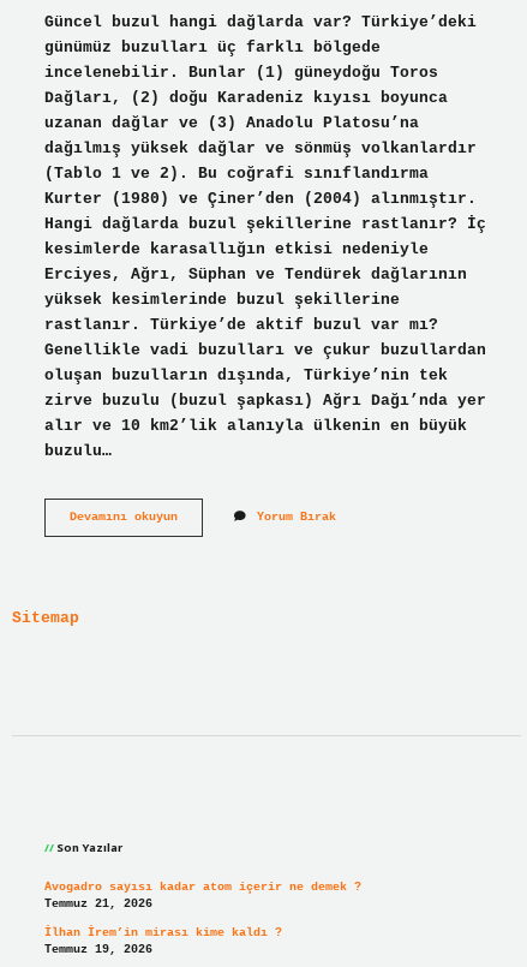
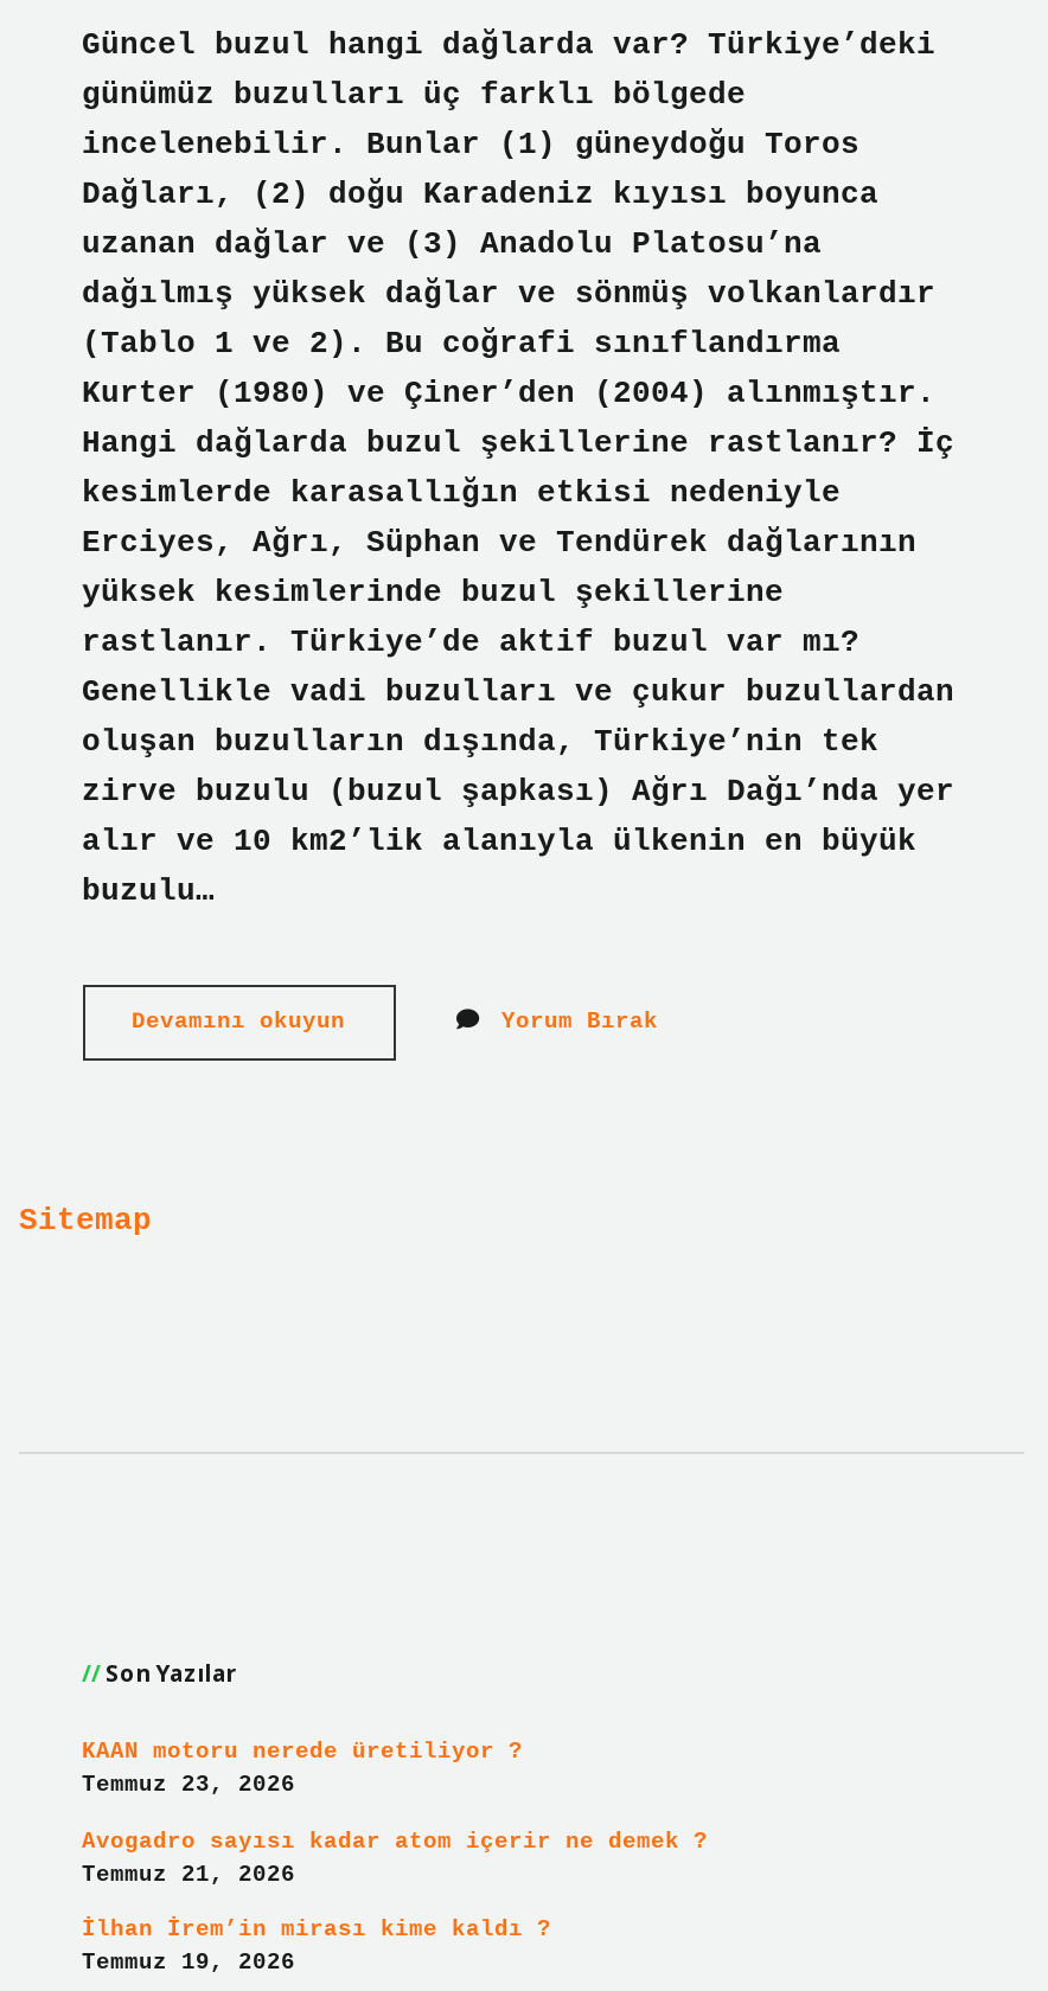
+ KAAN motoru nerede üretiliyor ?
+ Temmuz 23, 2026
